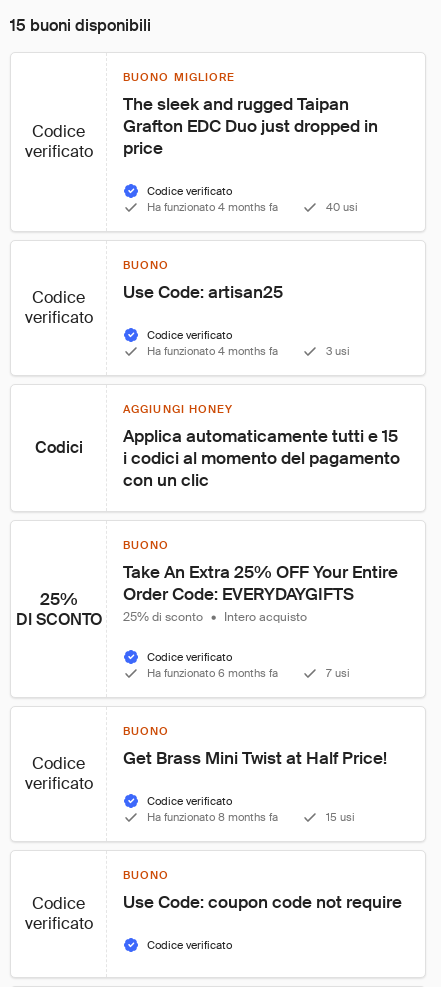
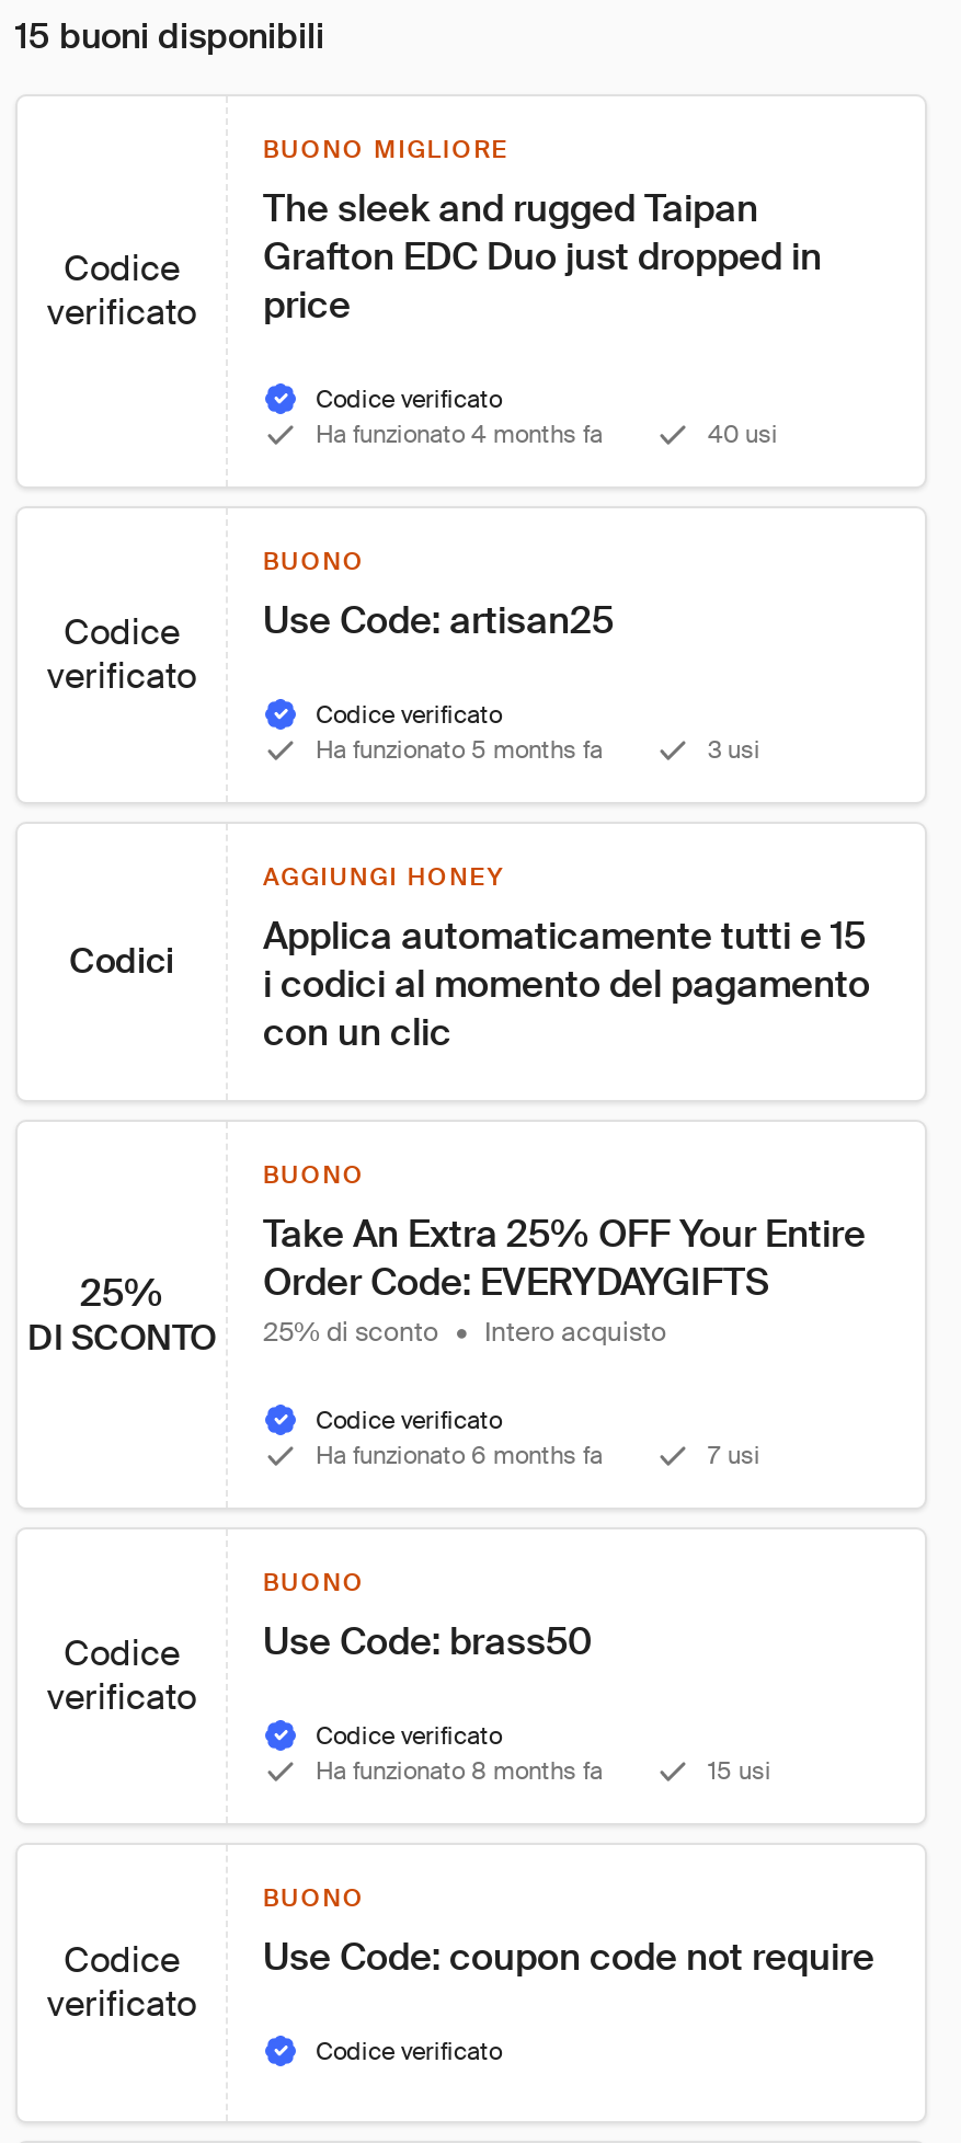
- Ha funzionato 4 months fa
+ Ha funzionato 5 months fa

- Get Brass Mini Twist at Half Price!
+ Use Code: brass50
